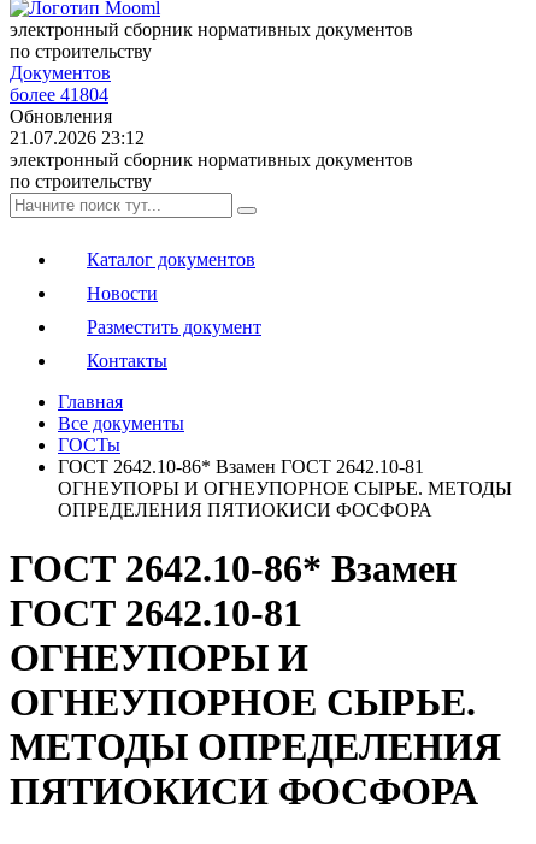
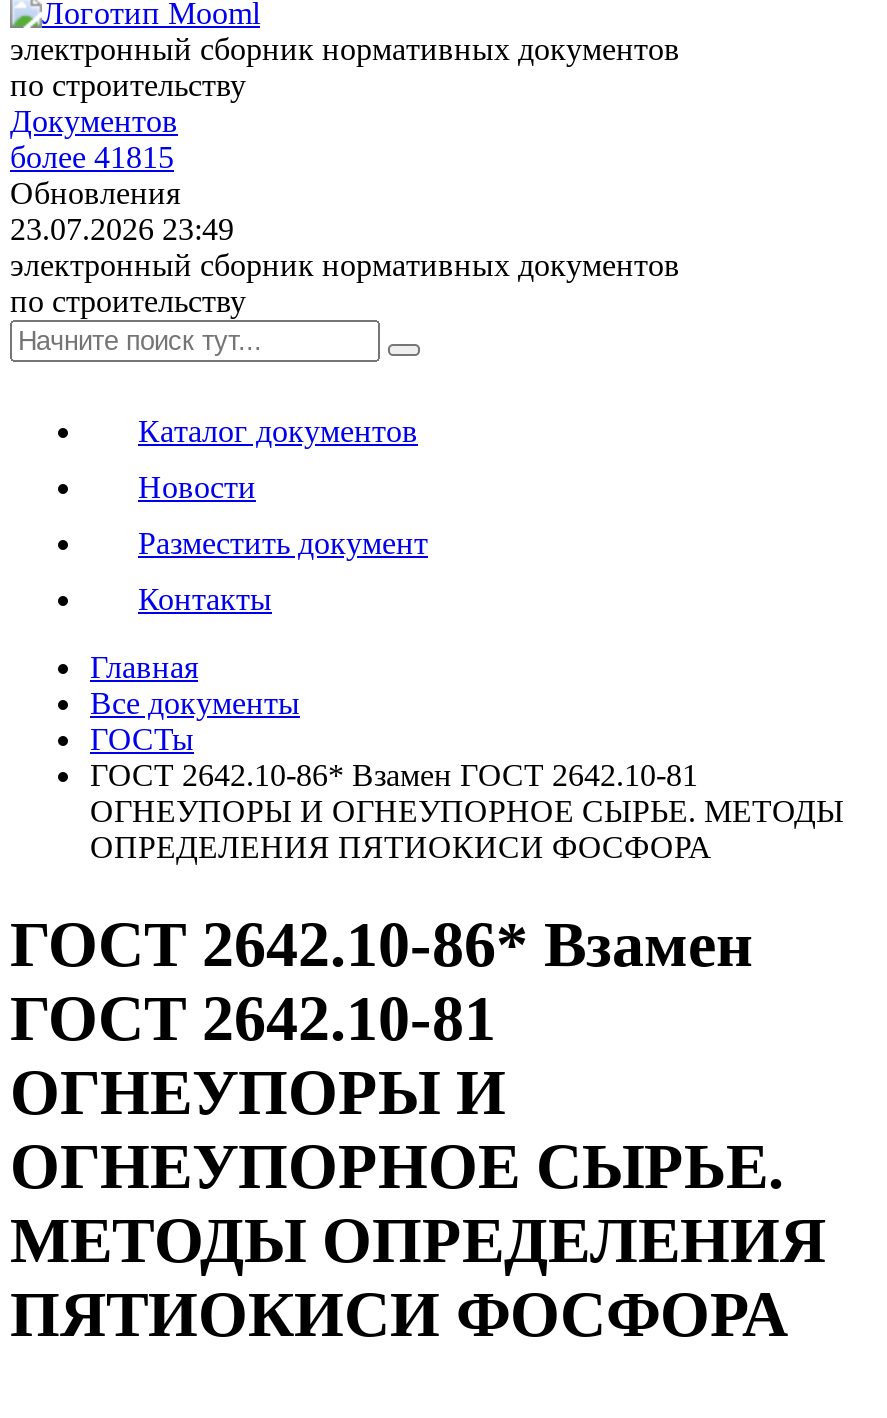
- более 41804
+ более 41815

- 21.07.2026 23:12
+ 23.07.2026 23:49
